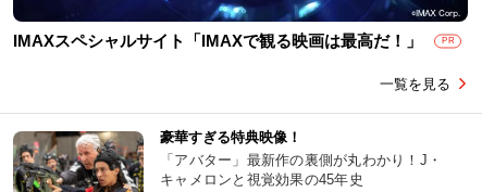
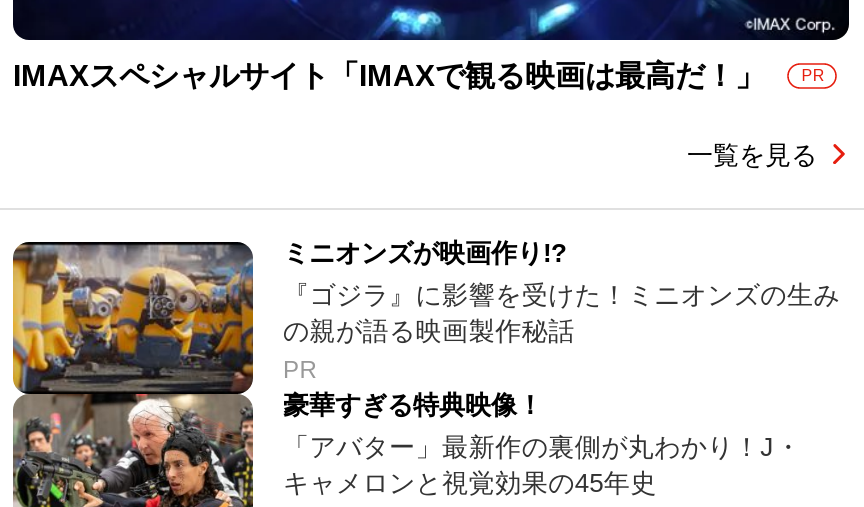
+ [image]
+ ミニオンズが映画作り!?
+ 『ゴジラ』に影響を受けた！ミニオンズの生み
+ の親が語る映画製作秘話
+ PR
